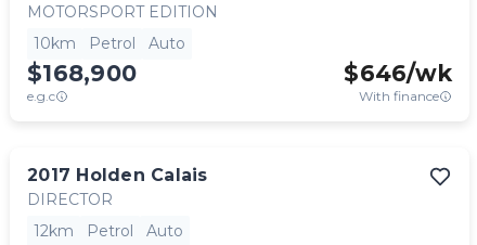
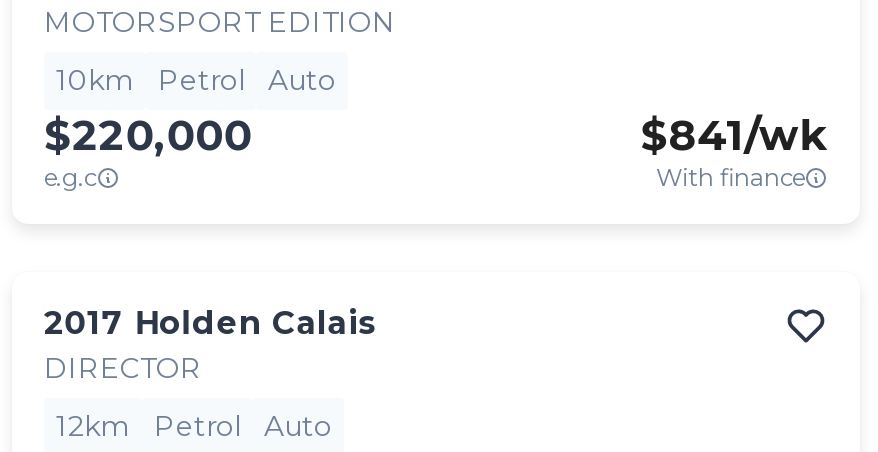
- $168,900
+ $220,000

- $646/wk
+ $841/wk
